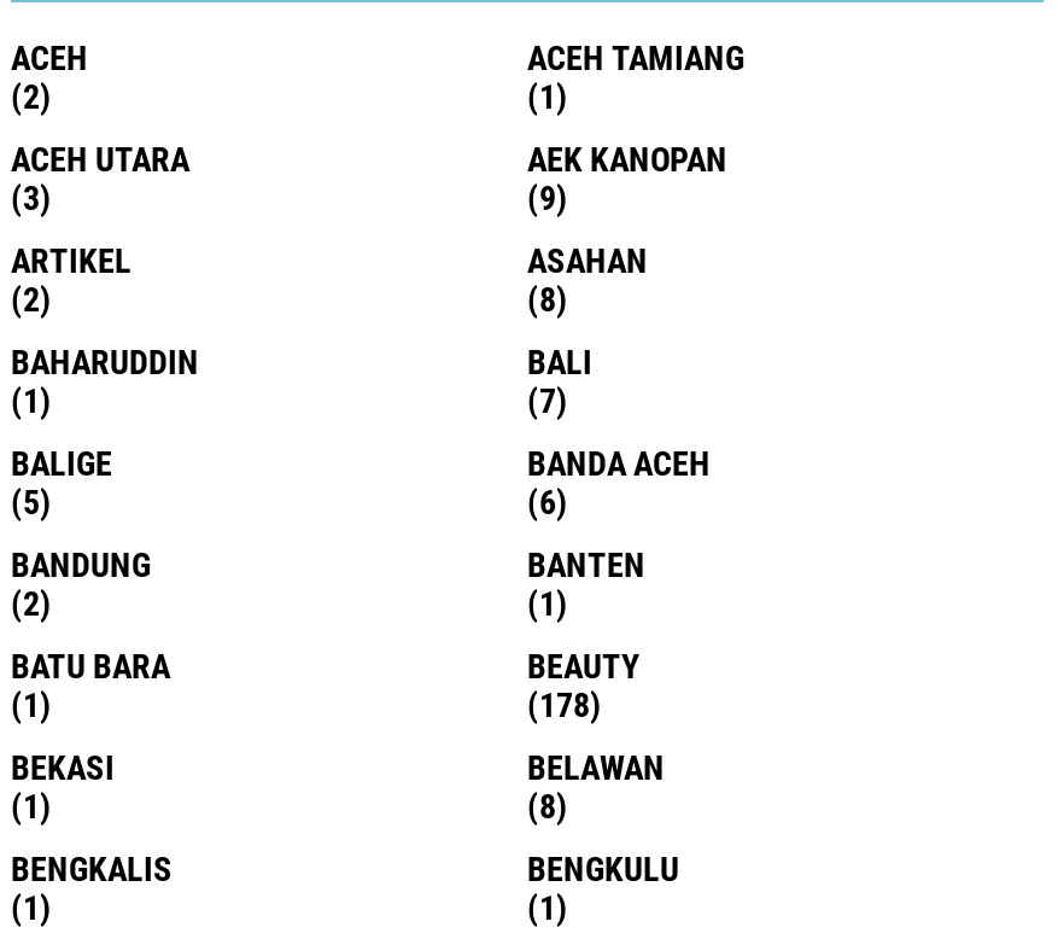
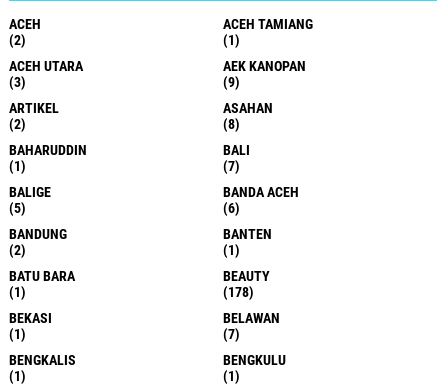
- (8)
+ (7)
